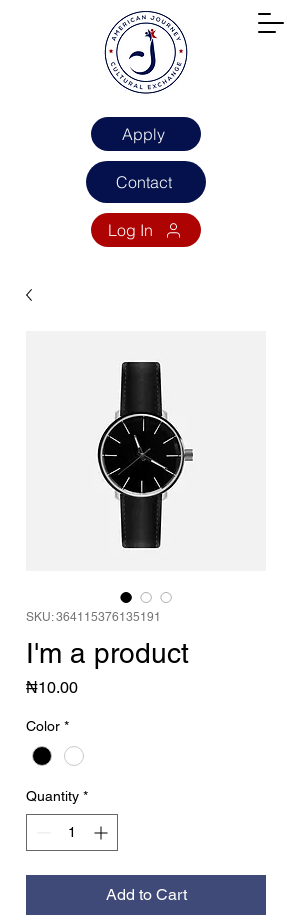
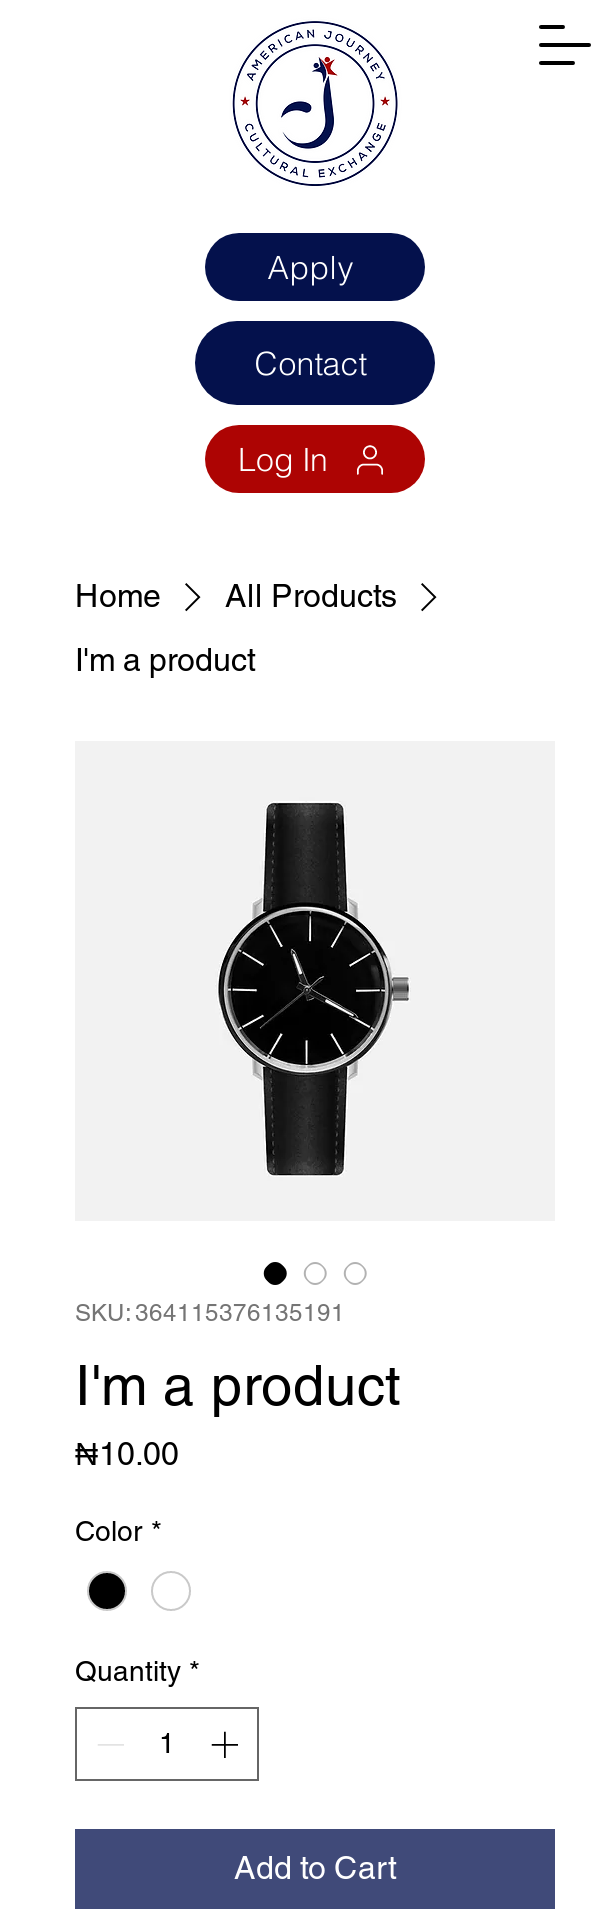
+ Home
+ All Products
+ I'm a product
